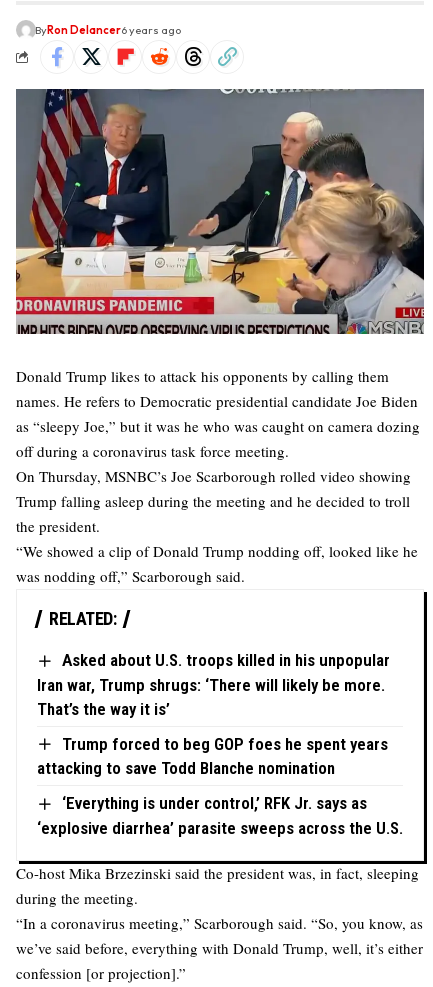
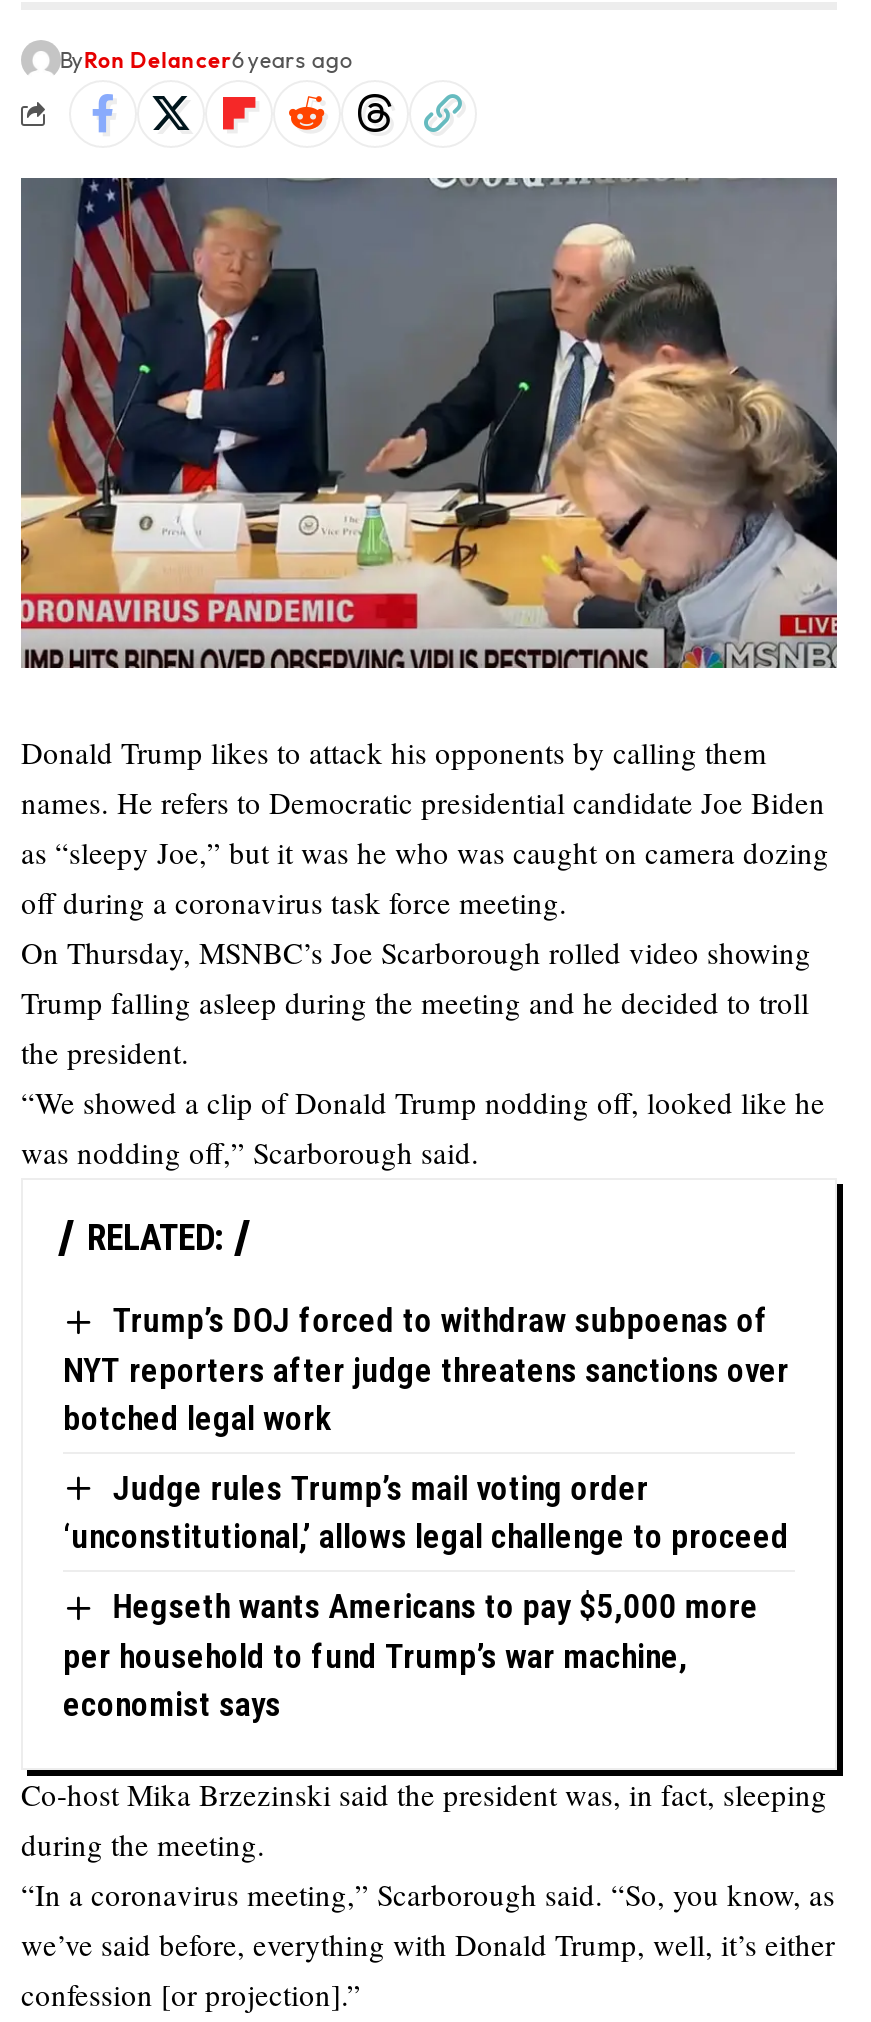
- Asked about U.S. troops killed in his unpopular
- Iran war, Trump shrugs: ‘There will likely be more.
- That’s the way it is’
+ Trump’s DOJ forced to withdraw subpoenas of
+ NYT reporters after judge threatens sanctions over
+ botched legal work

- Trump forced to beg GOP foes he spent years
- attacking to save Todd Blanche nomination
+ Judge rules Trump’s mail voting order
+ ‘unconstitutional,’ allows legal challenge to proceed

- ‘Everything is under control,’ RFK Jr. says as
- ‘explosive diarrhea’ parasite sweeps across the U.S.
+ Hegseth wants Americans to pay $5,000 more
+ per household to fund Trump’s war machine,
+ economist says
